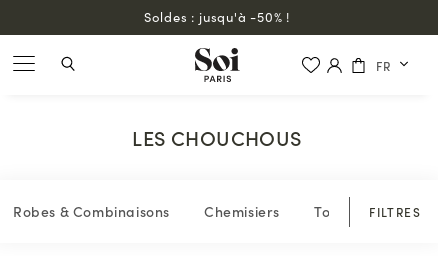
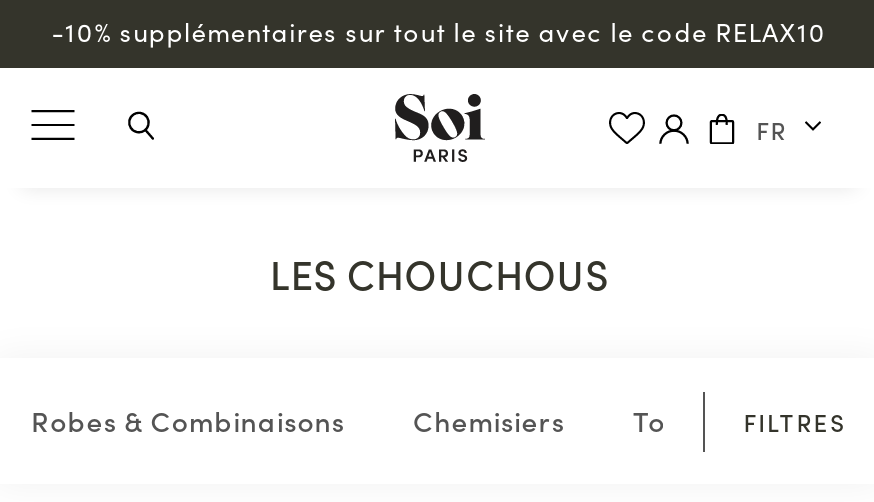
- Soldes : jusqu'à -50% !
+ -10% supplémentaires sur tout le site avec le code RELAX10
